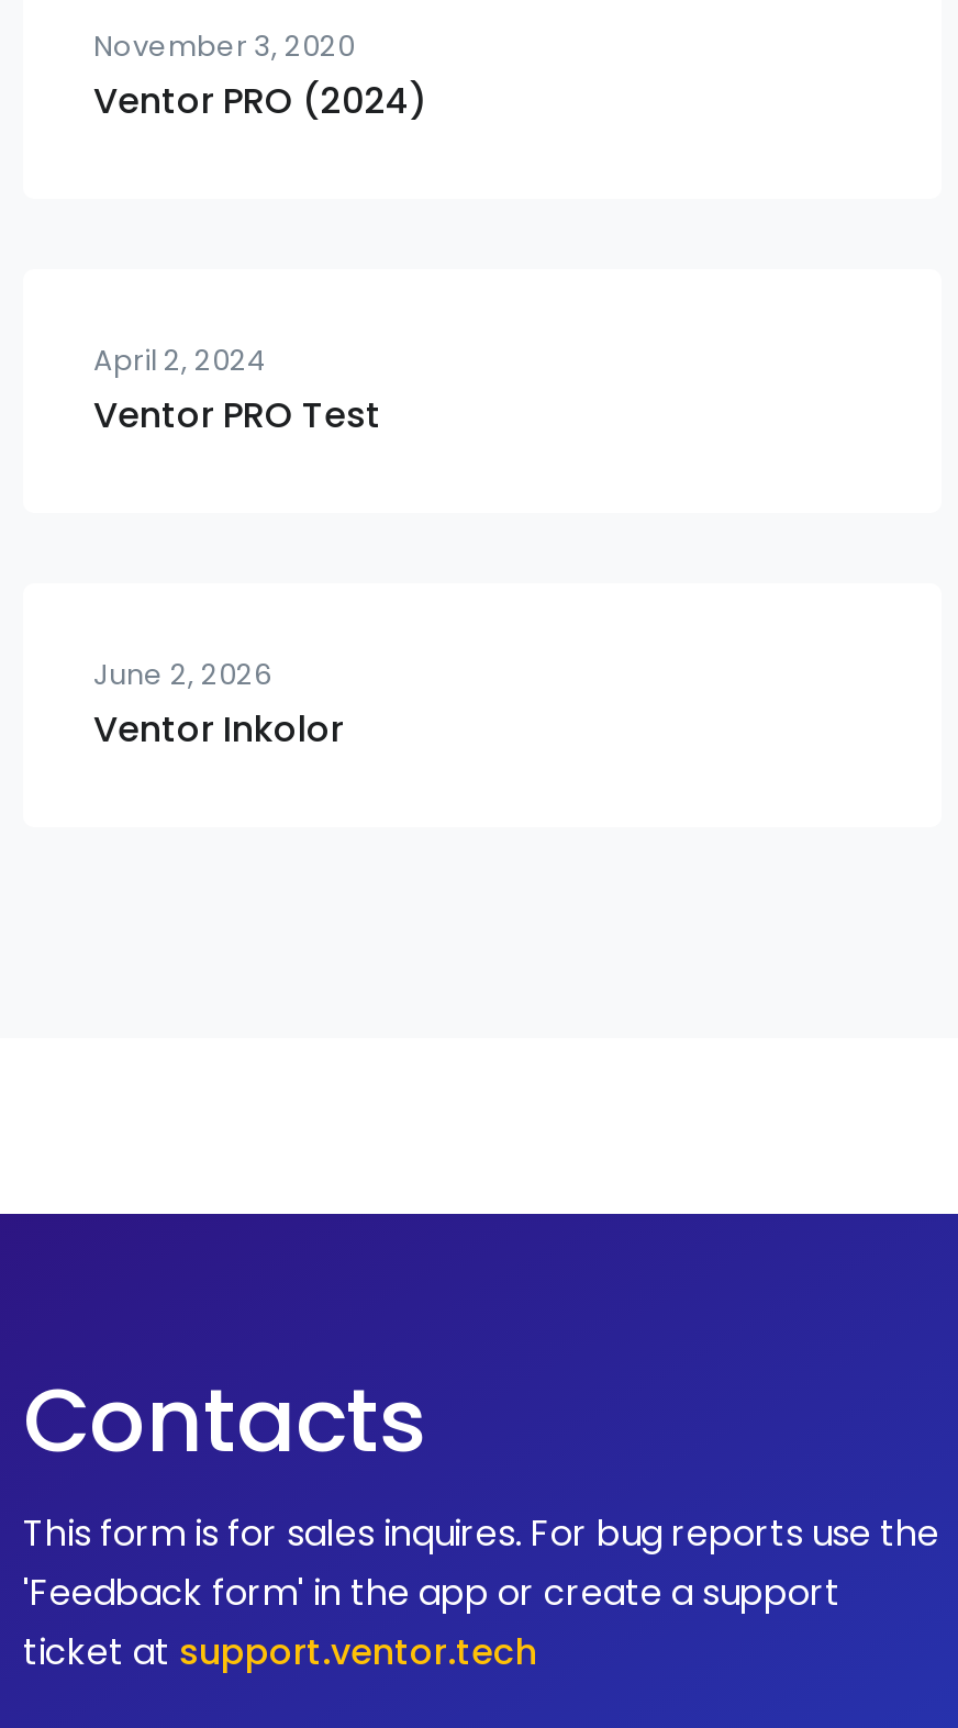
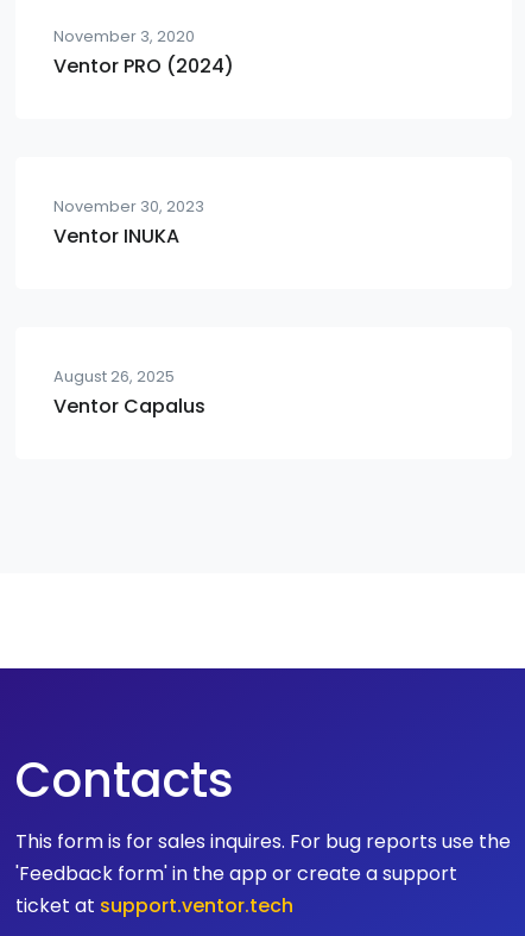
- April 2, 2024
- Ventor PRO Test
+ November 30, 2023
+ Ventor INUKA

- June 2, 2026
- Ventor Inkolor
+ August 26, 2025
+ Ventor Capalus
